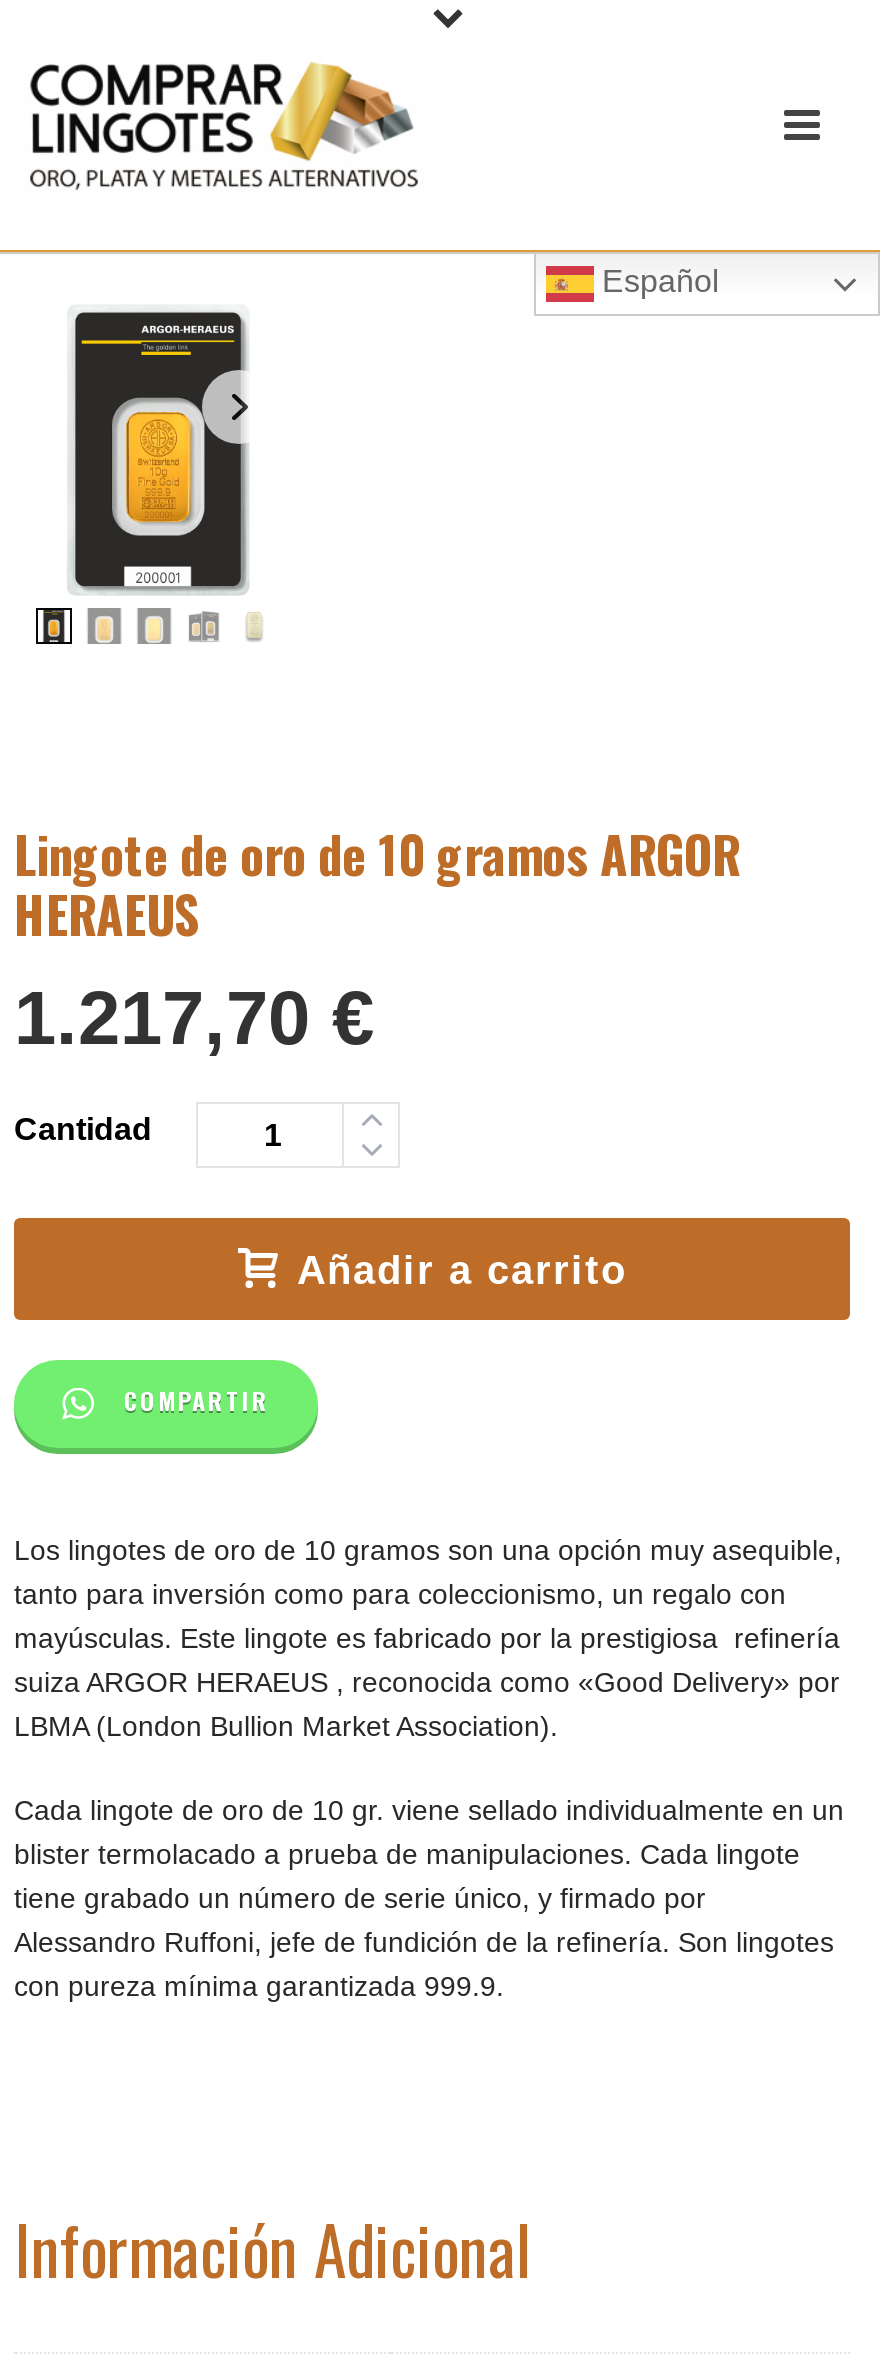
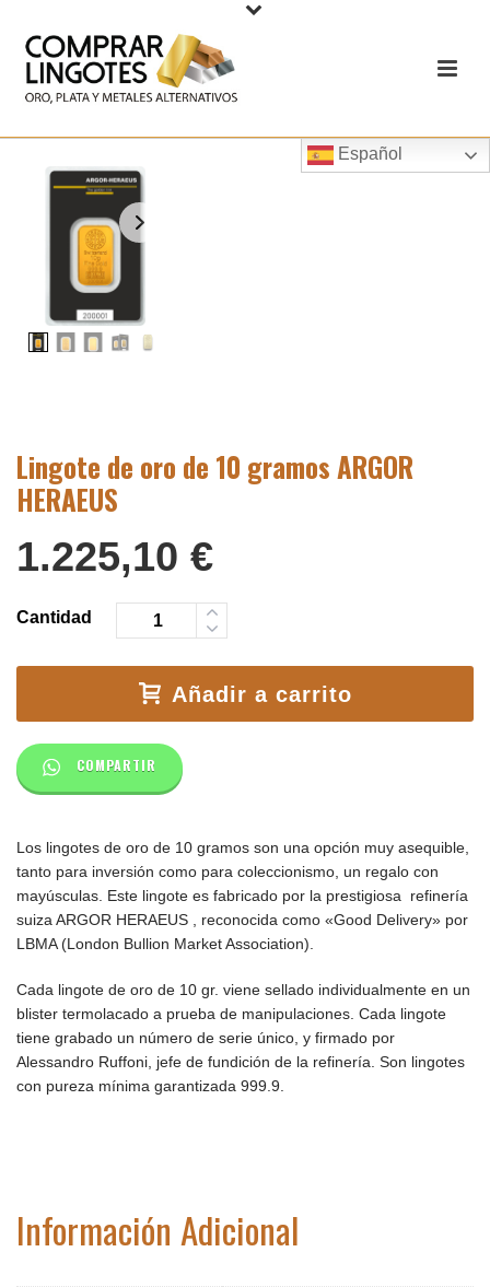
- 1.217,70 €
+ 1.225,10 €
